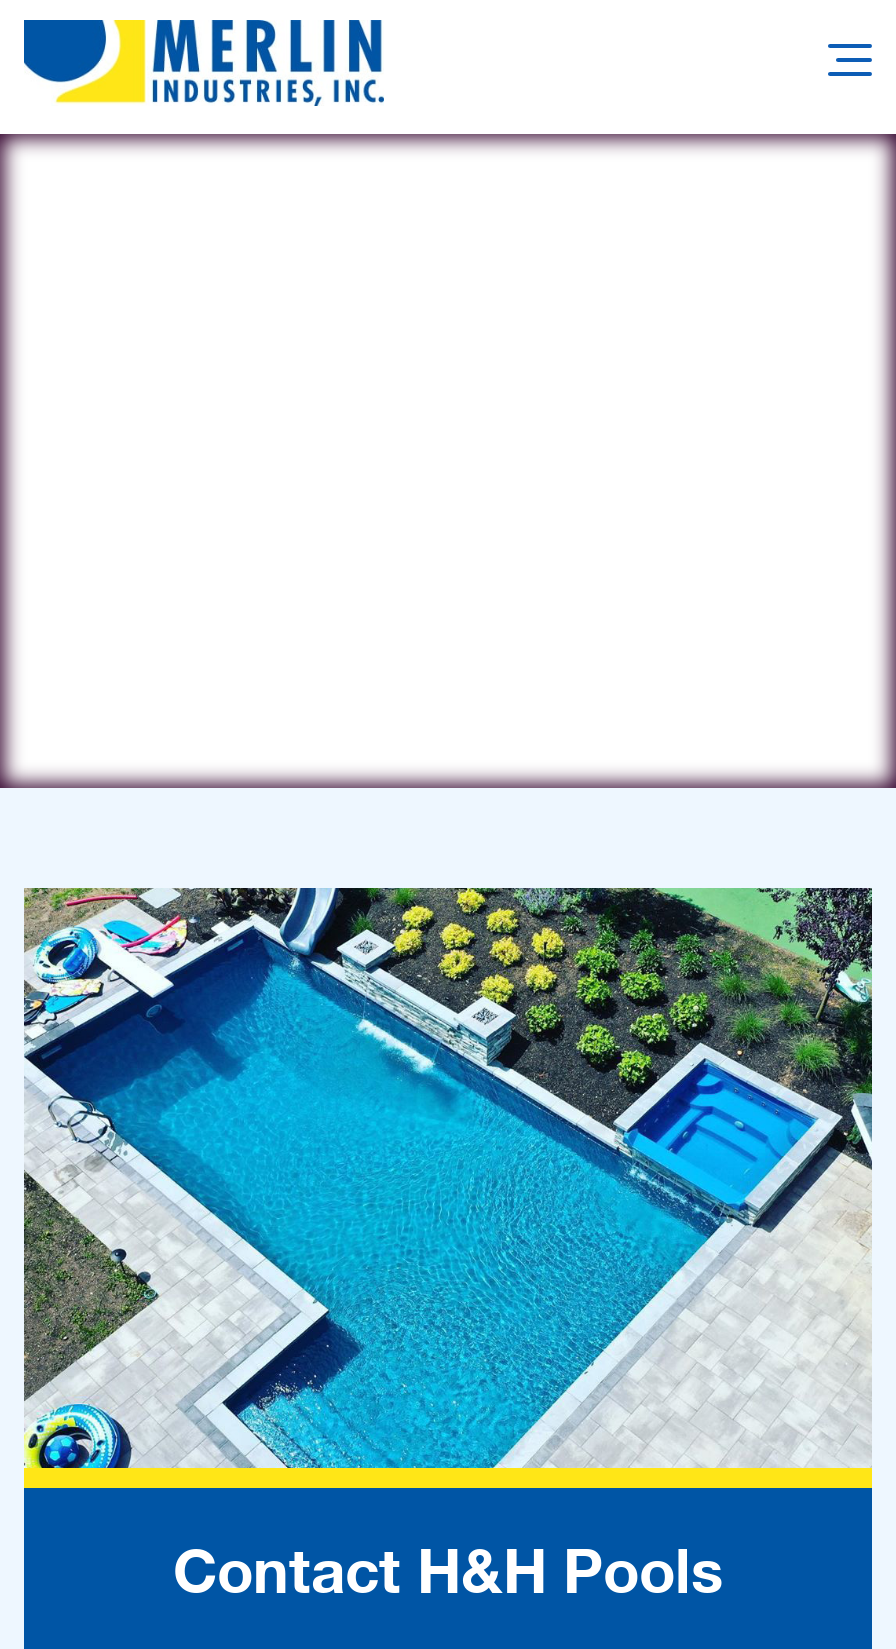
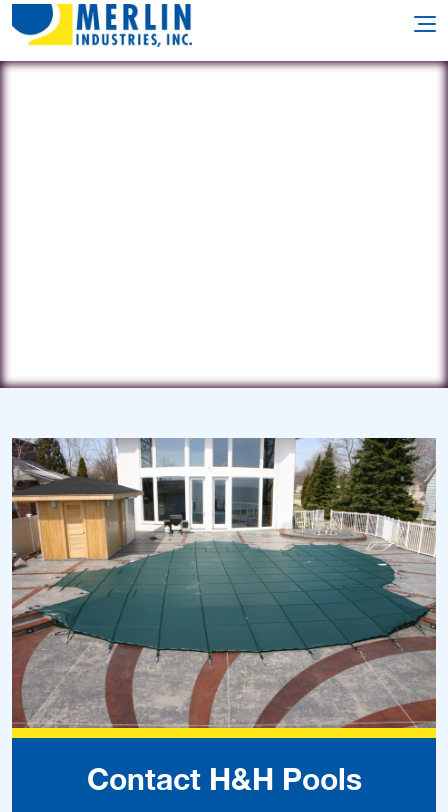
- [image]
+ [image]
